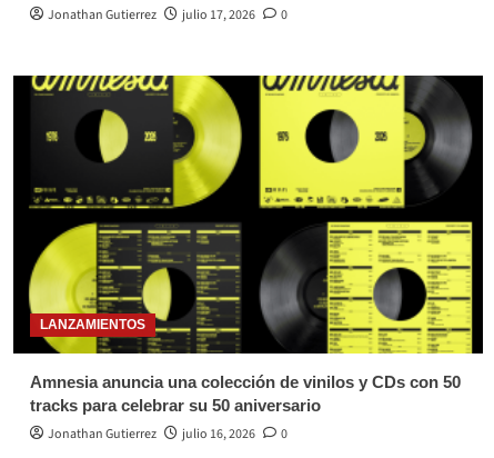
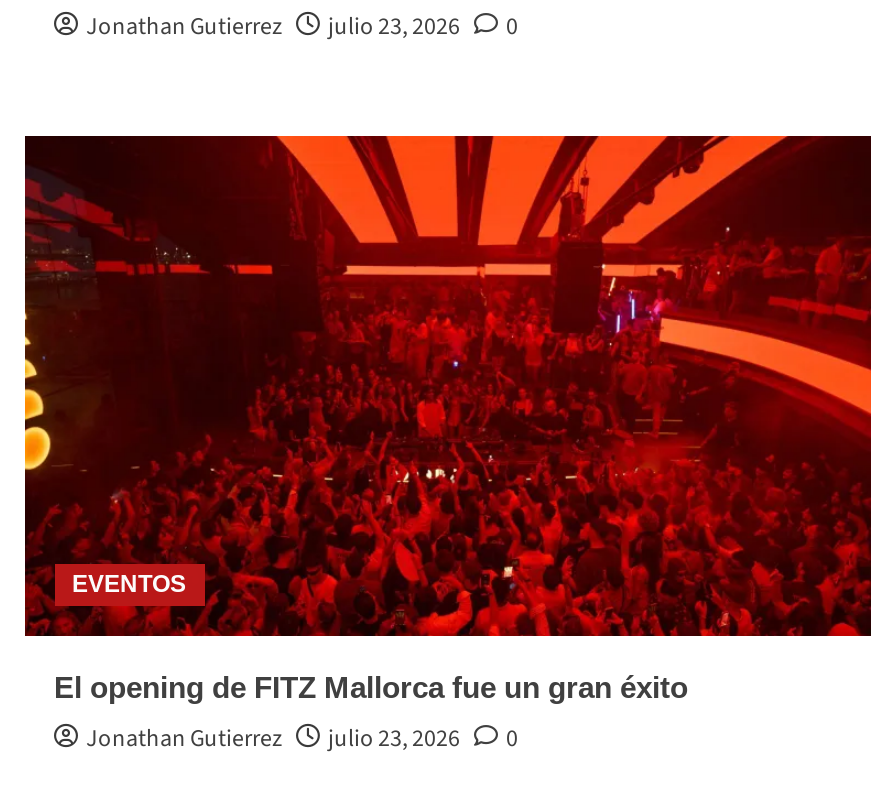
- Jonathan Gutierrez julio 17, 2026 0
+ Jonathan Gutierrez julio 23, 2026 0

- [image]
- LANZAMIENTOS
+ [image]
+ EVENTOS

- Amnesia anuncia una colección de vinilos y CDs con 50
- tracks para celebrar su 50 aniversario
+ El opening de FITZ Mallorca fue un gran éxito

- Jonathan Gutierrez julio 16, 2026 0
+ Jonathan Gutierrez julio 23, 2026 0
